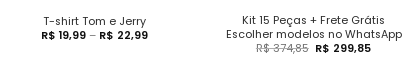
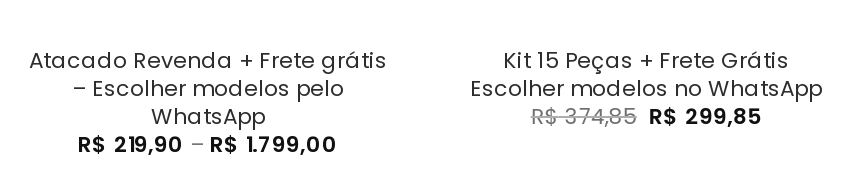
- T-shirt Tom e Jerry
- R$19,99 – R$22,99
+ Atacado Revenda + Frete grátis
+ – Escolher modelos pelo
+ WhatsApp
+ R$219,90 – R$1.799,00
